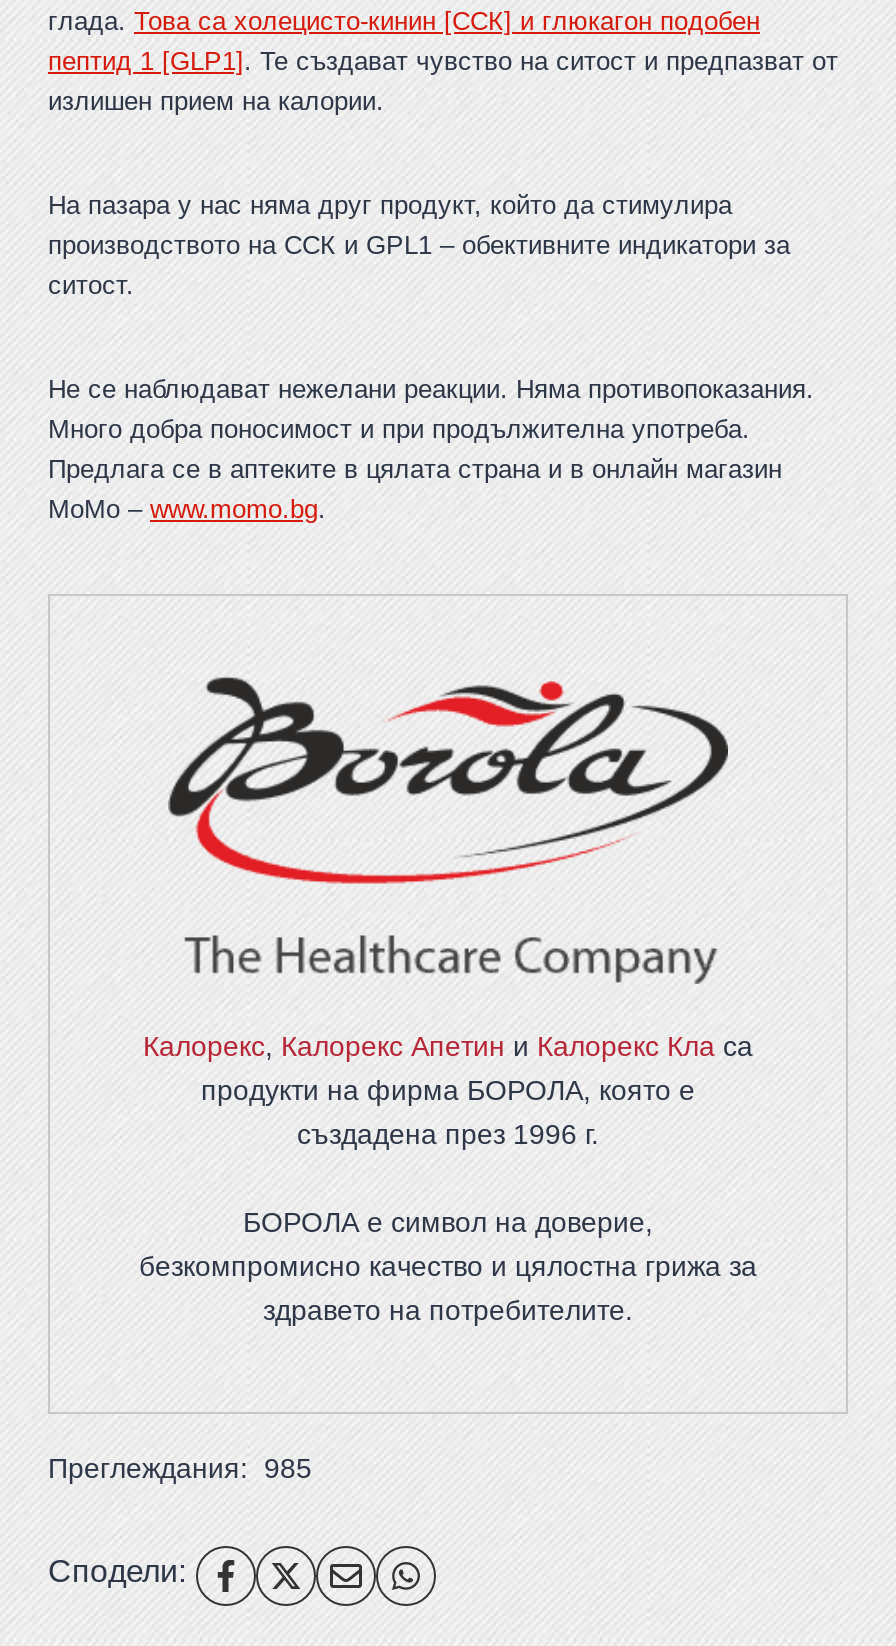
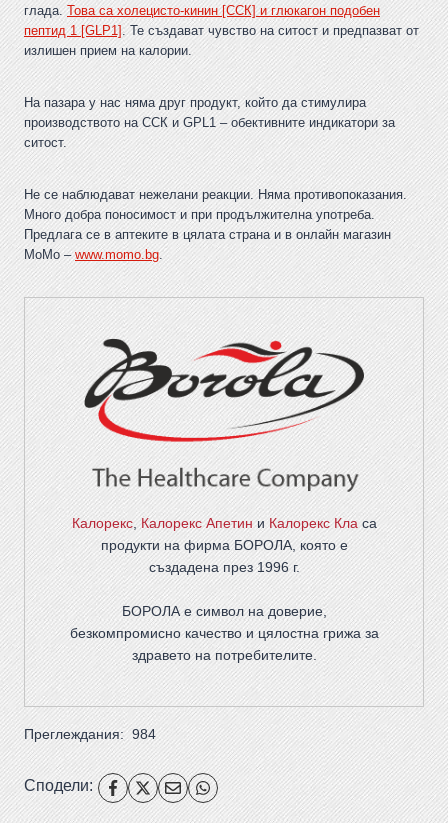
- Преглеждания: 985
+ Преглеждания: 984
